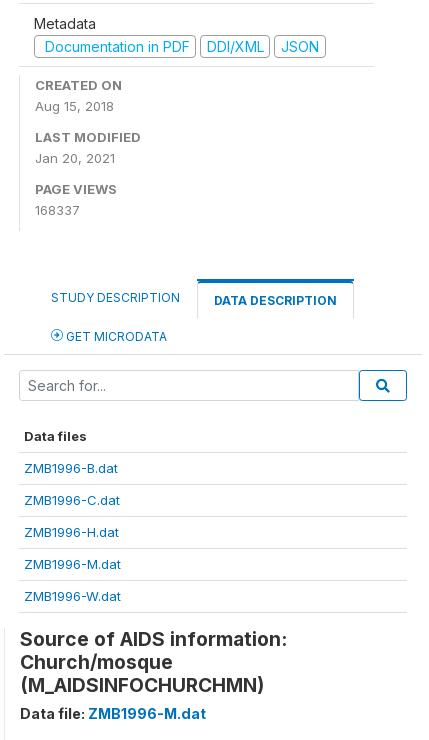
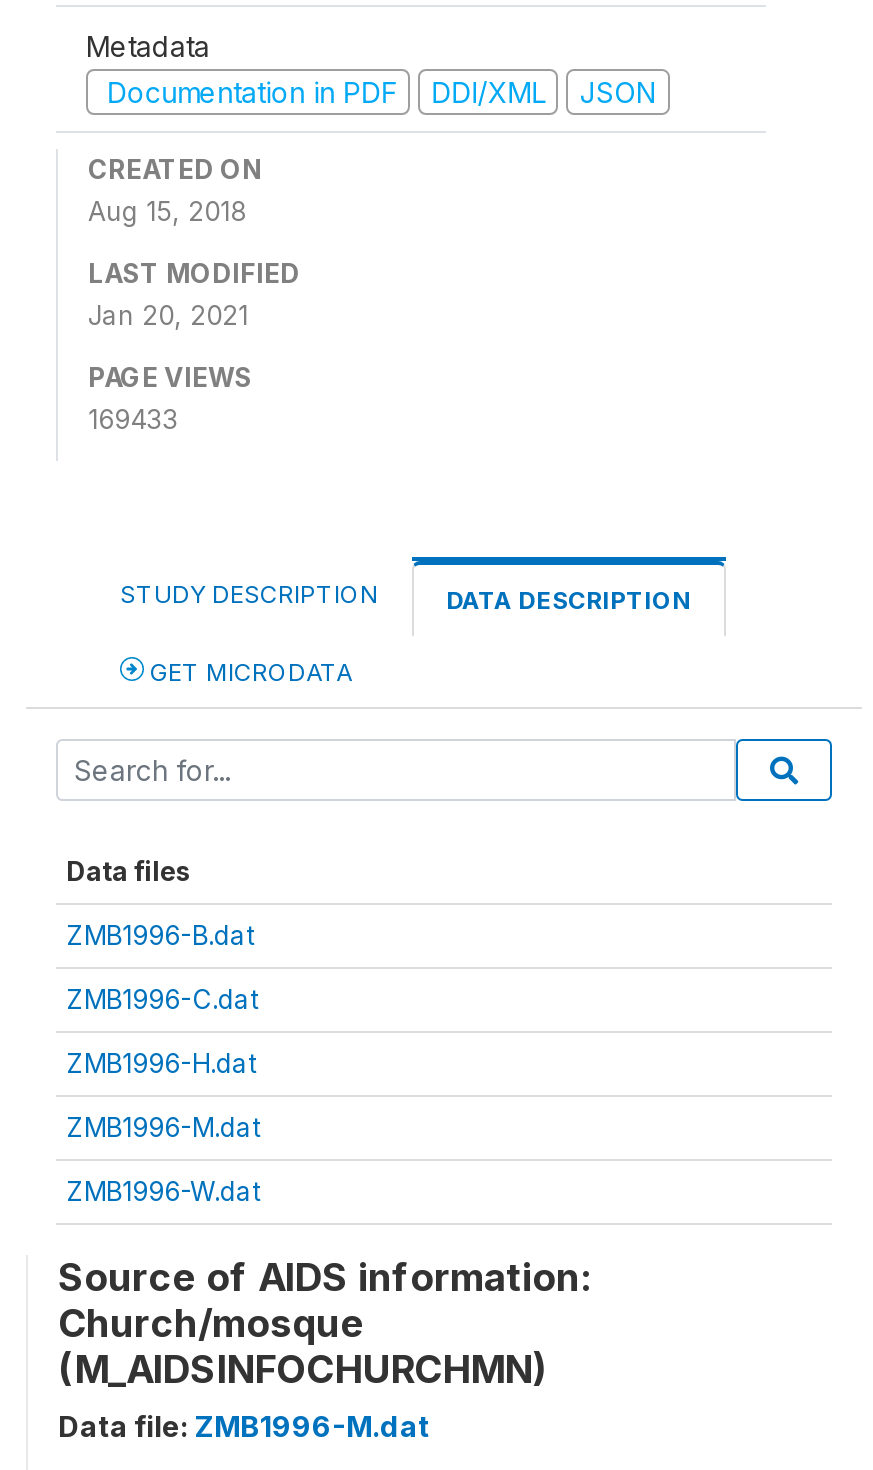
- 168337
+ 169433
